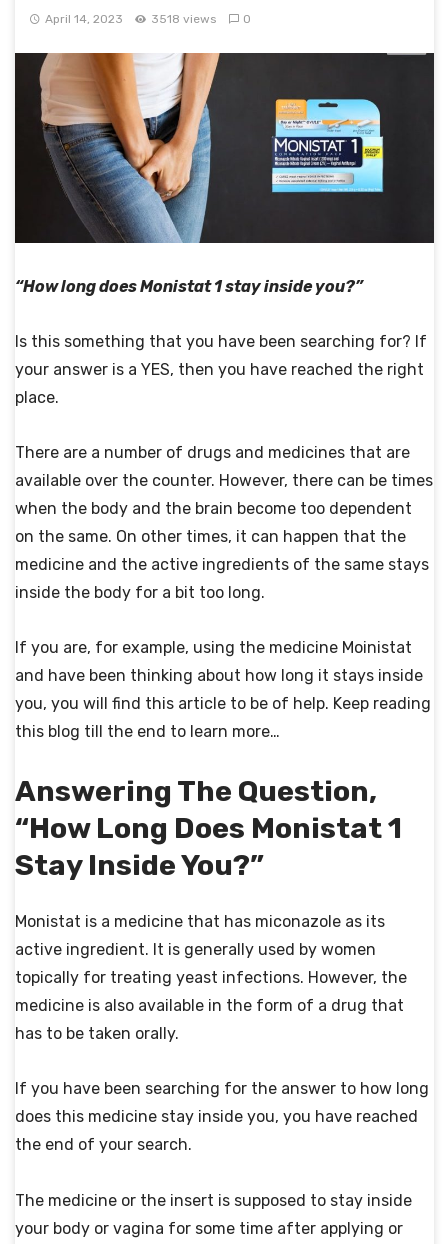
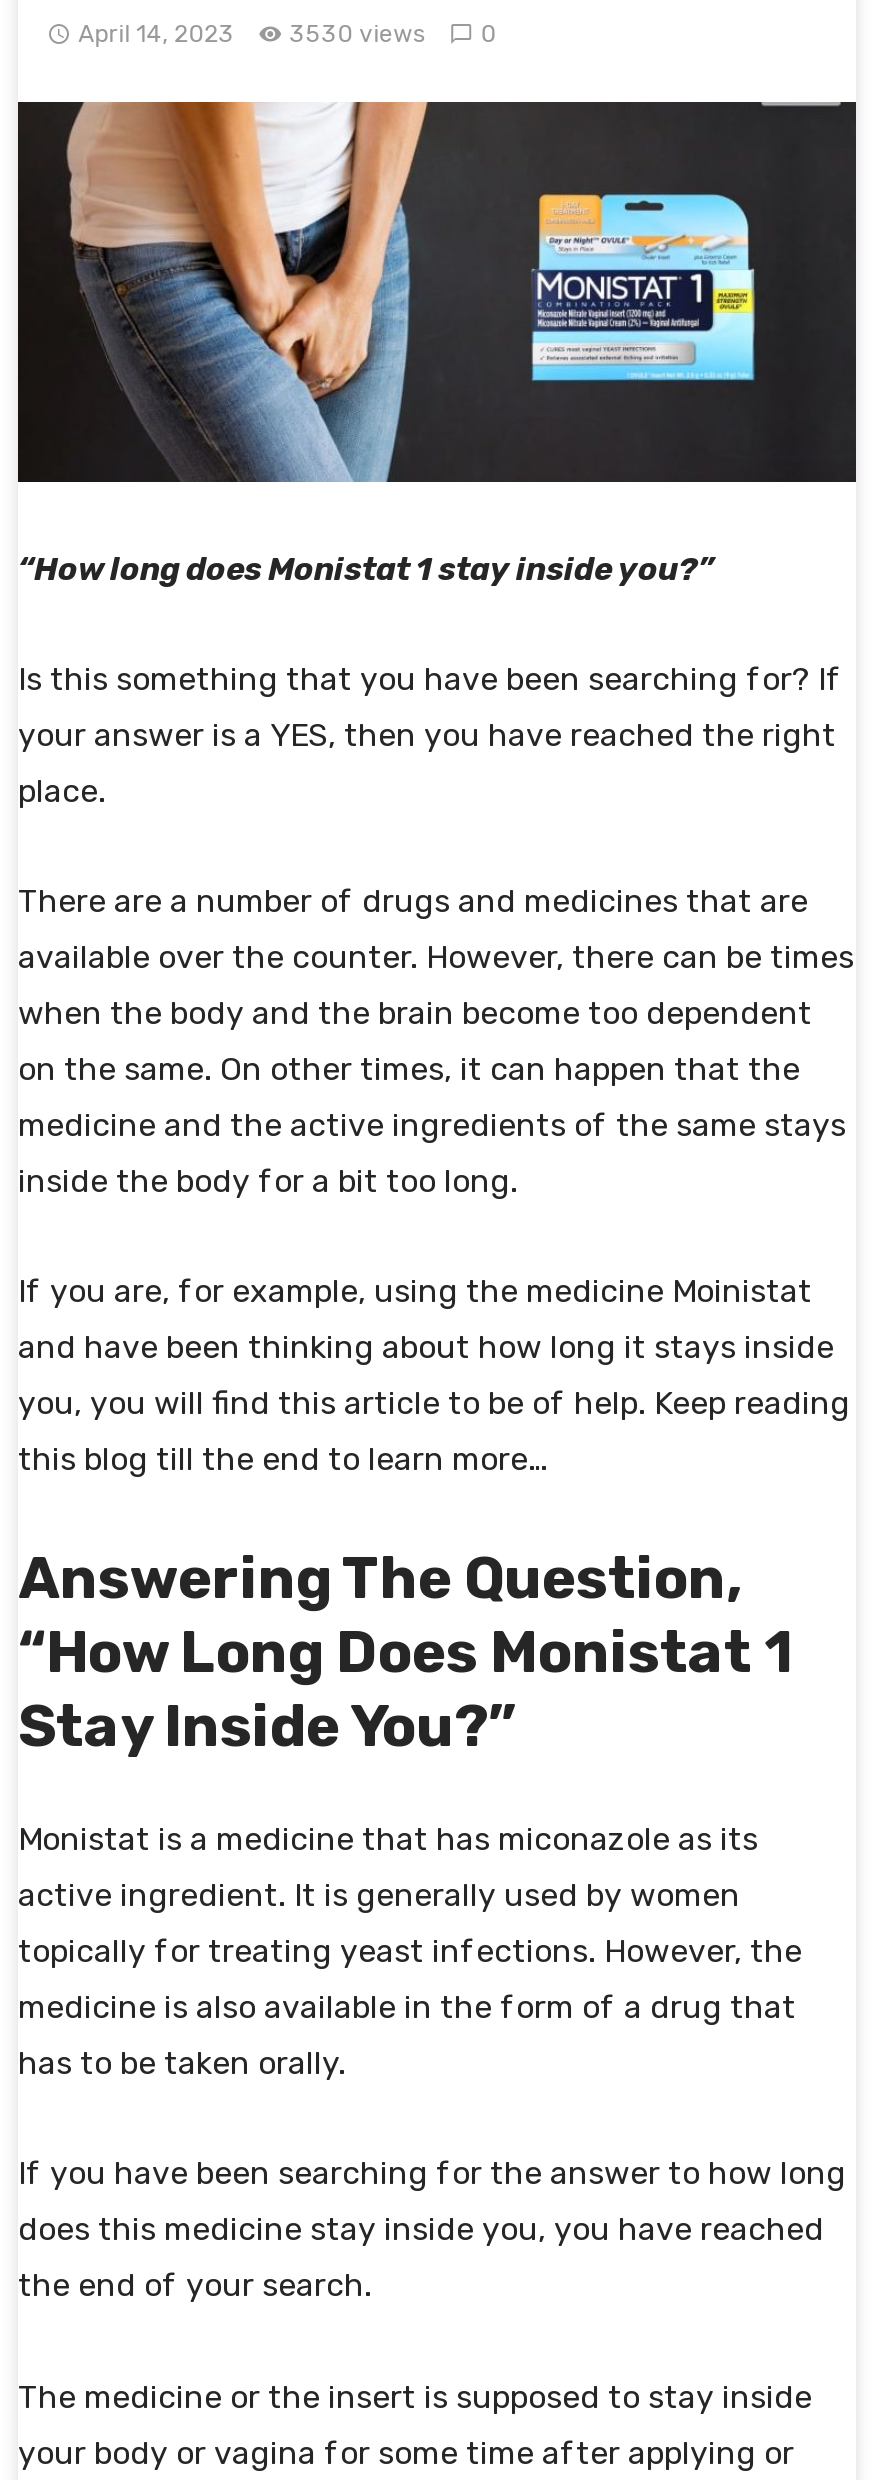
- April 14, 2023 3518 views 0
+ April 14, 2023 3530 views 0
